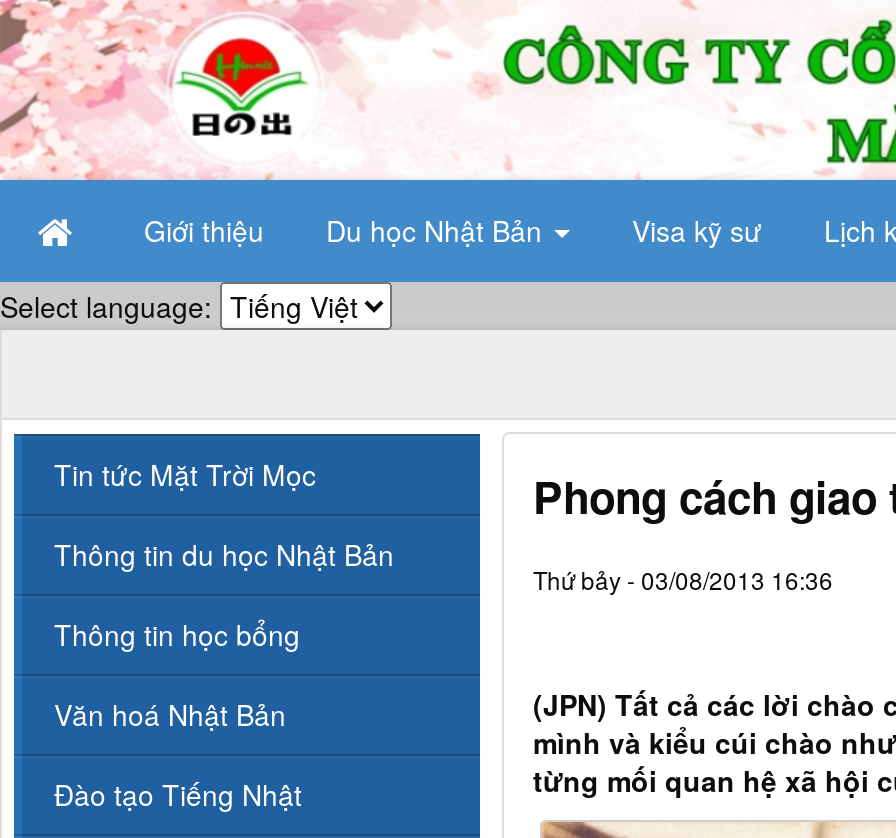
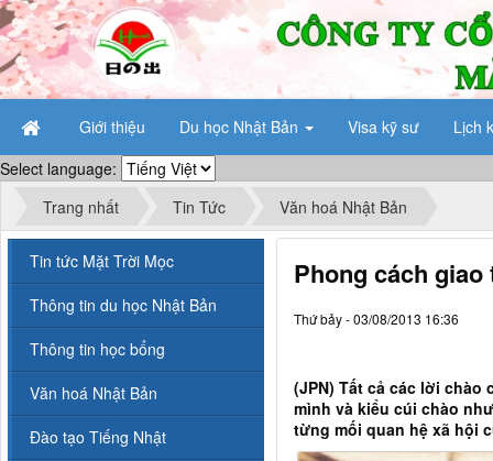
+ Trang nhất
+ Tin Tức
+ Văn hoá Nhật Bản
